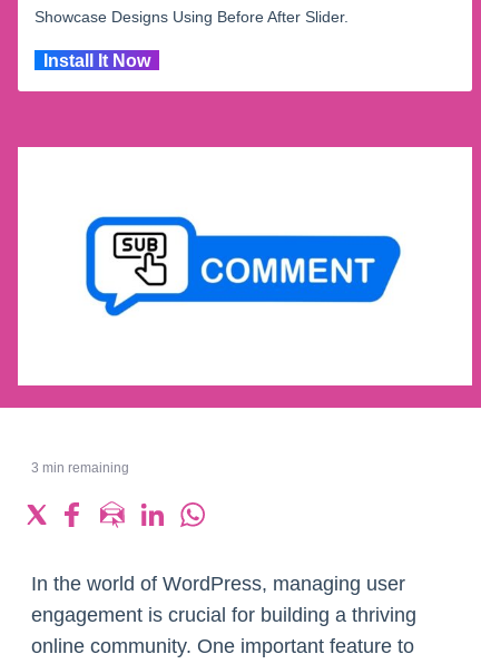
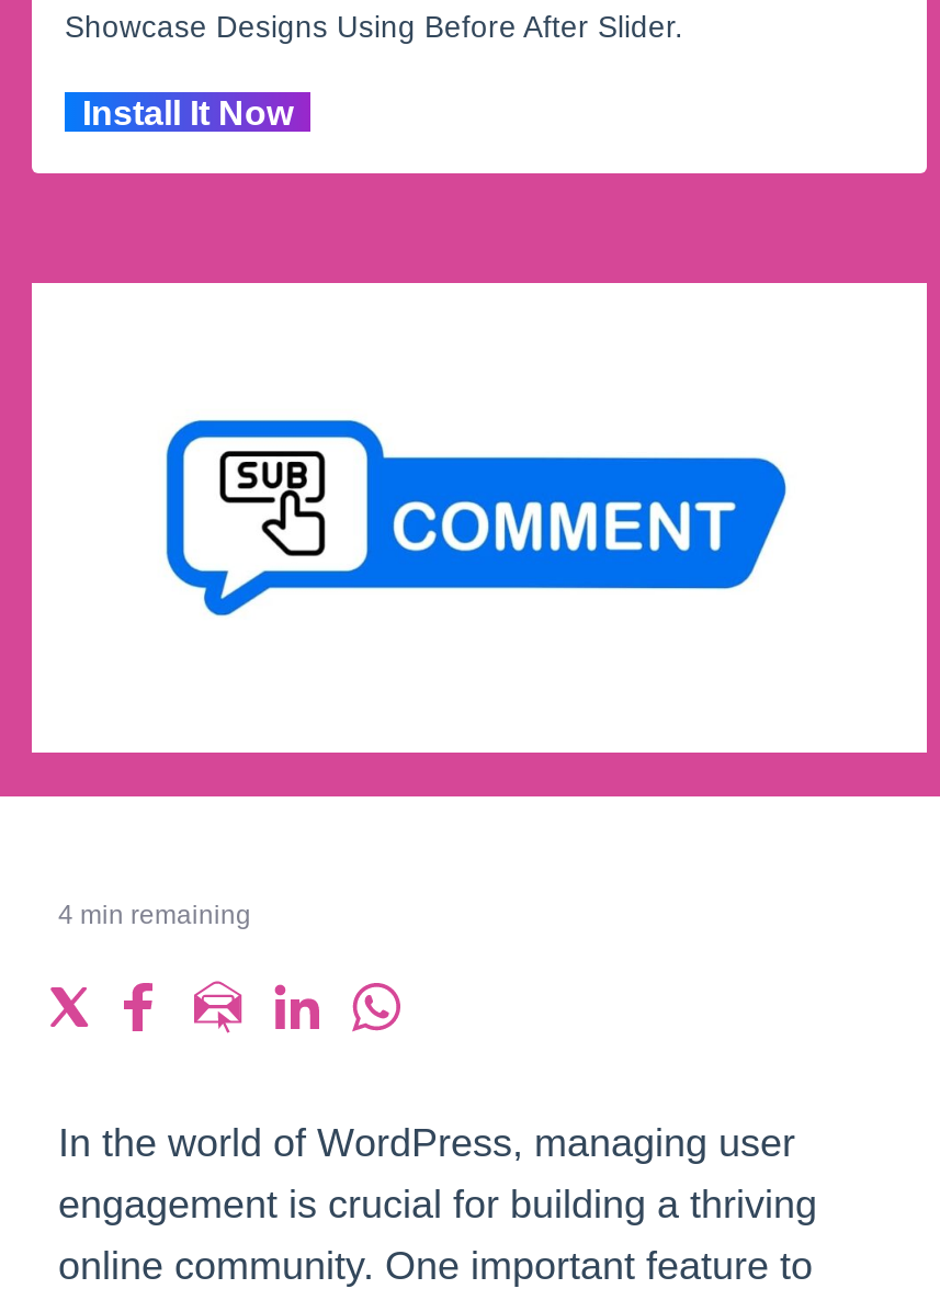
- 3 min remaining
+ 4 min remaining
